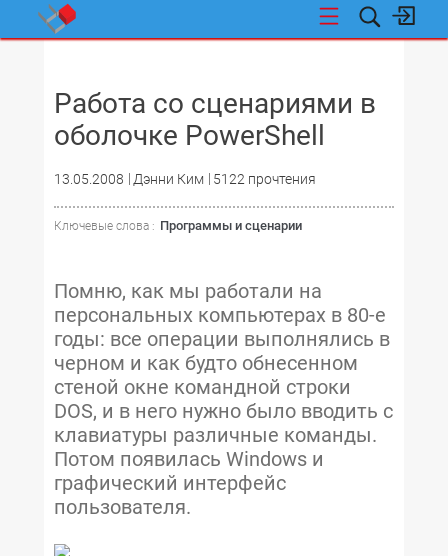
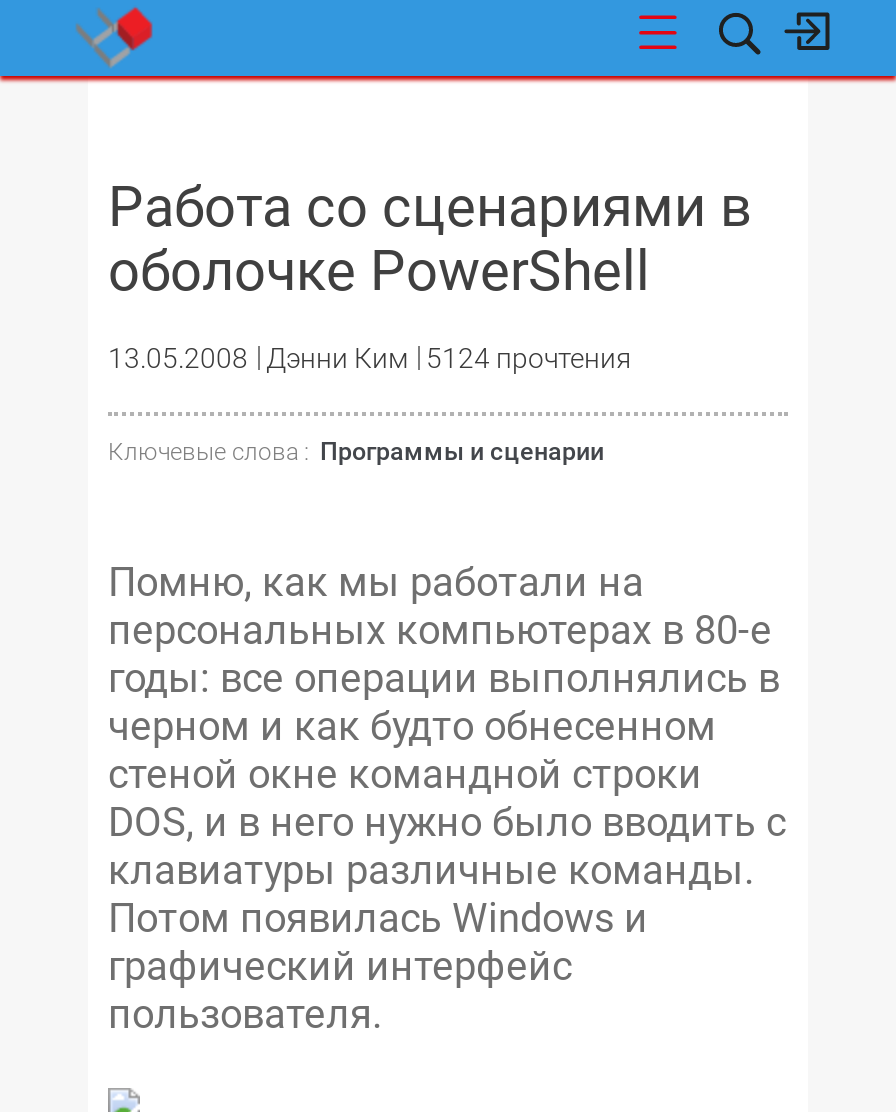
- 13.05.2008 Дэнни Ким 5122 прочтения
+ 13.05.2008 Дэнни Ким 5124 прочтения
